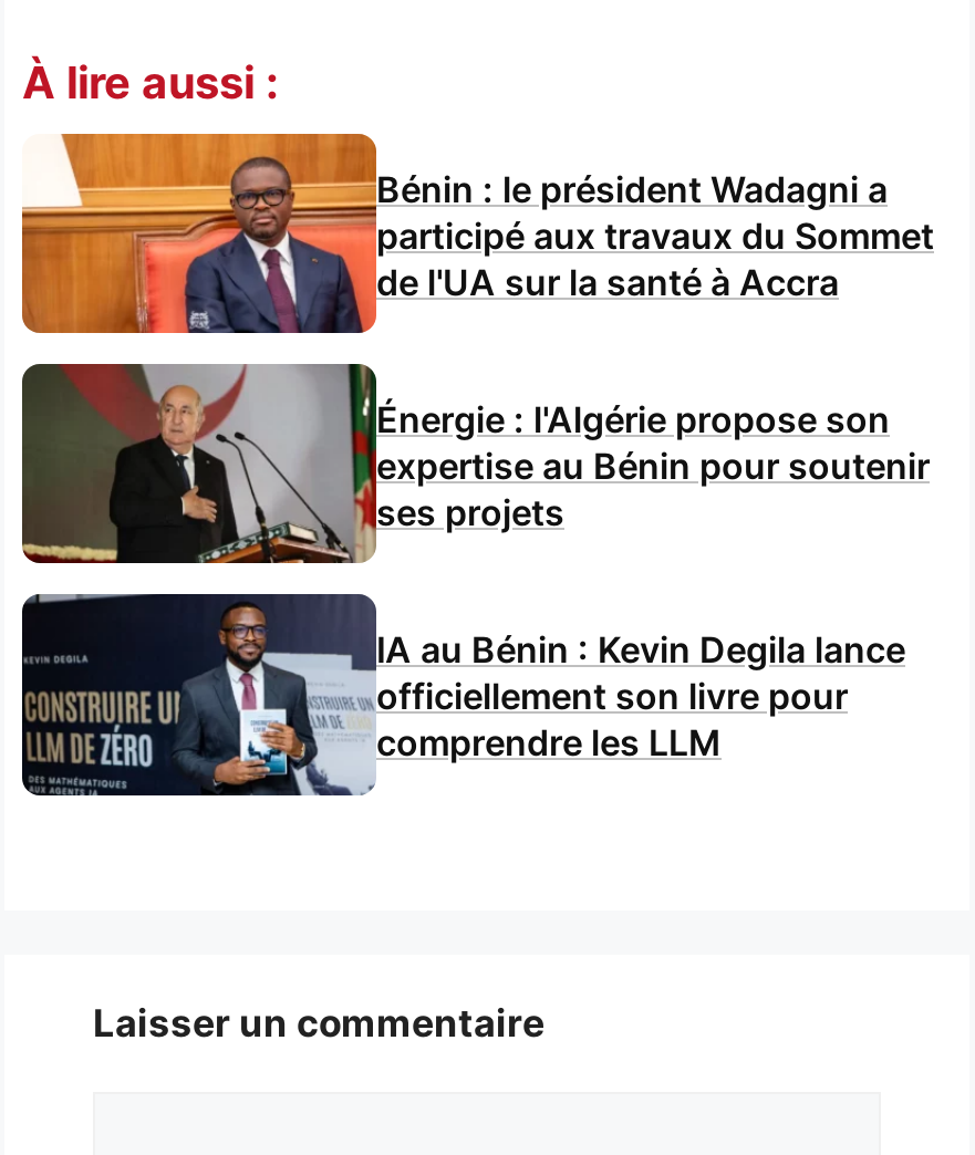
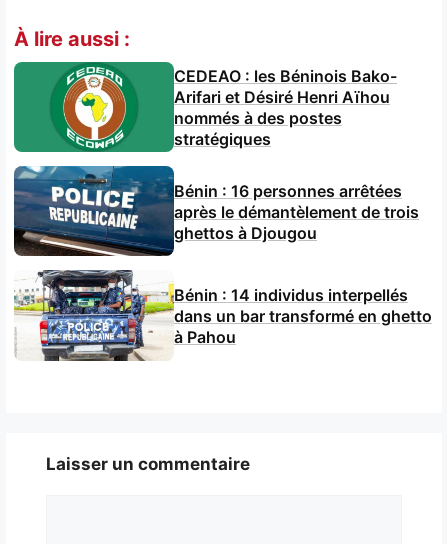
- [image]
- Bénin : le président Wadagni a
- participé aux travaux du Sommet
- de l'UA sur la santé à Accra
+ [image]
+ CEDEAO : les Béninois Bako-
+ Arifari et Désiré Henri Aïhou
+ nommés à des postes
+ stratégiques

- [image]
- Énergie : l'Algérie propose son
- expertise au Bénin pour soutenir
- ses projets
+ [image]
+ Bénin : 16 personnes arrêtées
+ après le démantèlement de trois
+ ghettos à Djougou

- [image]
- IA au Bénin : Kevin Degila lance
- officiellement son livre pour
- comprendre les LLM
+ [image]
+ Bénin : 14 individus interpellés
+ dans un bar transformé en ghetto
+ à Pahou
